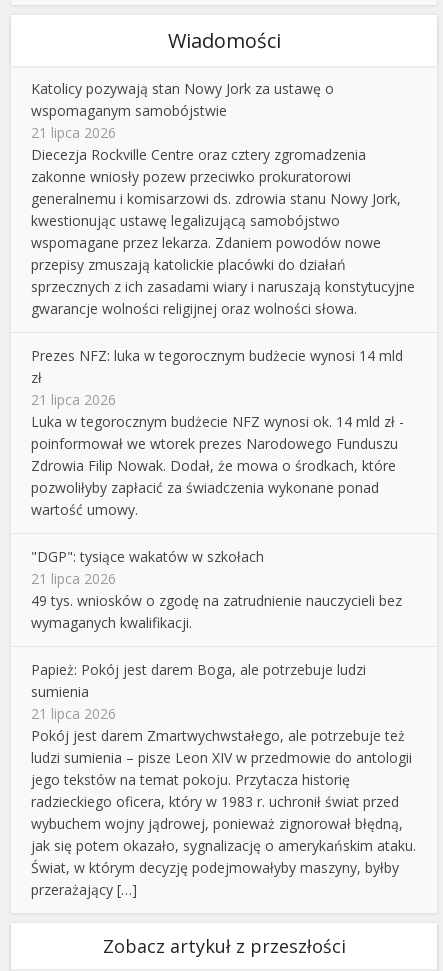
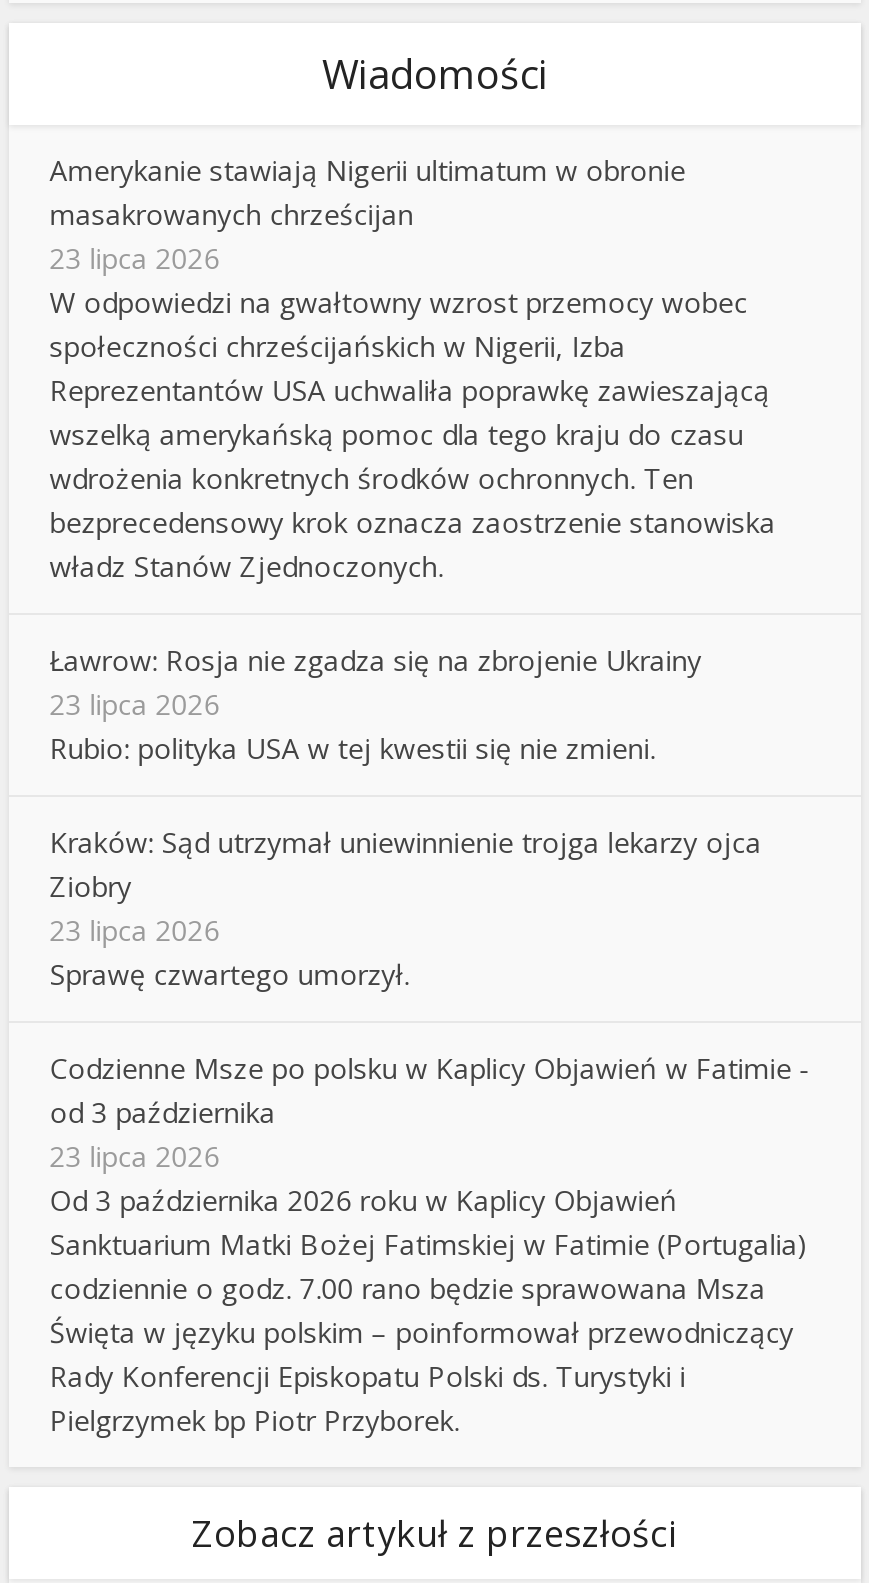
- Katolicy pozywają stan Nowy Jork za ustawę o
- wspomaganym samobójstwie
- 21 lipca 2026
- Diecezja Rockville Centre oraz cztery zgromadzenia
- zakonne wniosły pozew przeciwko prokuratorowi
- generalnemu i komisarzowi ds. zdrowia stanu Nowy Jork,
- kwestionując ustawę legalizującą samobójstwo
- wspomagane przez lekarza. Zdaniem powodów nowe
- przepisy zmuszają katolickie placówki do działań
- sprzecznych z ich zasadami wiary i naruszają konstytucyjne
- gwarancje wolności religijnej oraz wolności słowa.
+ Amerykanie stawiają Nigerii ultimatum w obronie
+ masakrowanych chrześcijan
+ 23 lipca 2026
+ W odpowiedzi na gwałtowny wzrost przemocy wobec
+ społeczności chrześcijańskich w Nigerii, Izba
+ Reprezentantów USA uchwaliła poprawkę zawieszającą
+ wszelką amerykańską pomoc dla tego kraju do czasu
+ wdrożenia konkretnych środków ochronnych. Ten
+ bezprecedensowy krok oznacza zaostrzenie stanowiska
+ władz Stanów Zjednoczonych.

- Prezes NFZ: luka w tegorocznym budżecie wynosi 14 mld
- zł
- 21 lipca 2026
- Luka w tegorocznym budżecie NFZ wynosi ok. 14 mld zł -
- poinformował we wtorek prezes Narodowego Funduszu
- Zdrowia Filip Nowak. Dodał, że mowa o środkach, które
- pozwoliłyby zapłacić za świadczenia wykonane ponad
- wartość umowy.
+ Ławrow: Rosja nie zgadza się na zbrojenie Ukrainy
+ 23 lipca 2026
+ Rubio: polityka USA w tej kwestii się nie zmieni.

- "DGP": tysiące wakatów w szkołach
- 21 lipca 2026
- 49 tys. wniosków o zgodę na zatrudnienie nauczycieli bez
- wymaganych kwalifikacji.
+ Kraków: Sąd utrzymał uniewinnienie trojga lekarzy ojca
+ Ziobry
+ 23 lipca 2026
+ Sprawę czwartego umorzył.

- Papież: Pokój jest darem Boga, ale potrzebuje ludzi
- sumienia
- 21 lipca 2026
- Pokój jest darem Zmartwychwstałego, ale potrzebuje też
- ludzi sumienia – pisze Leon XIV w przedmowie do antologii
- jego tekstów na temat pokoju. Przytacza historię
- radzieckiego oficera, który w 1983 r. uchronił świat przed
- wybuchem wojny jądrowej, ponieważ zignorował błędną,
- jak się potem okazało, sygnalizację o amerykańskim ataku.
- Świat, w którym decyzję podejmowałyby maszyny, byłby
- przerażający […]
+ Codzienne Msze po polsku w Kaplicy Objawień w Fatimie -
+ od 3 października
+ 23 lipca 2026
+ Od 3 października 2026 roku w Kaplicy Objawień
+ Sanktuarium Matki Bożej Fatimskiej w Fatimie (Portugalia)
+ codziennie o godz. 7.00 rano będzie sprawowana Msza
+ Święta w języku polskim – poinformował przewodniczący
+ Rady Konferencji Episkopatu Polski ds. Turystyki i
+ Pielgrzymek bp Piotr Przyborek.
